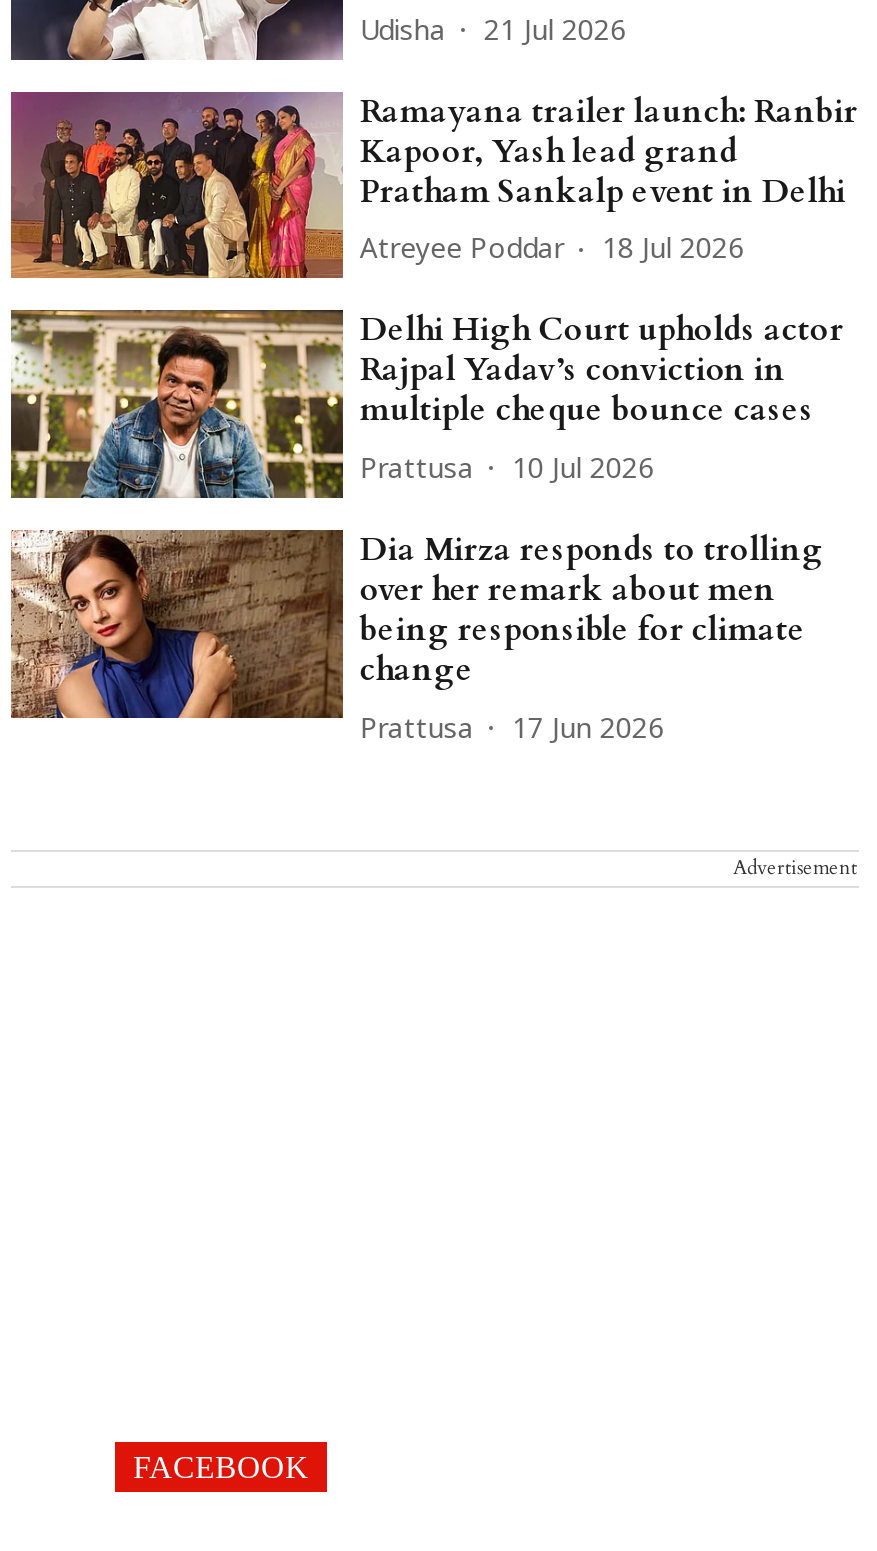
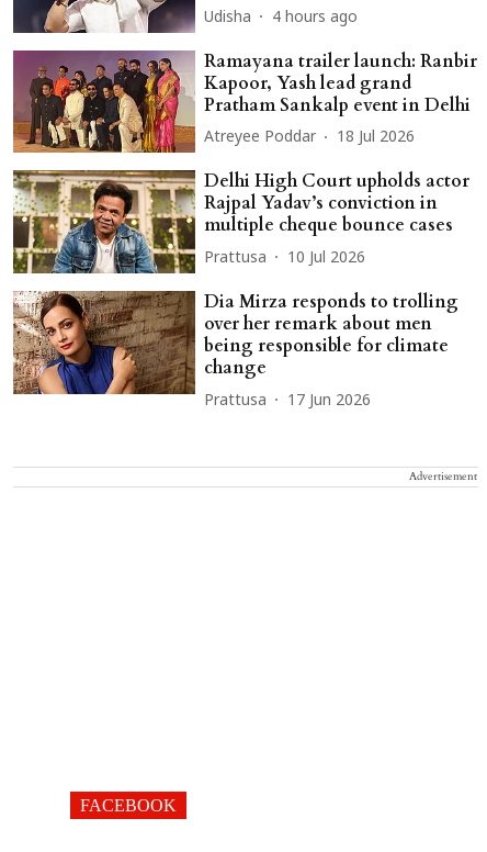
- Udisha 21 Jul 2026
+ Udisha 4 hours ago
